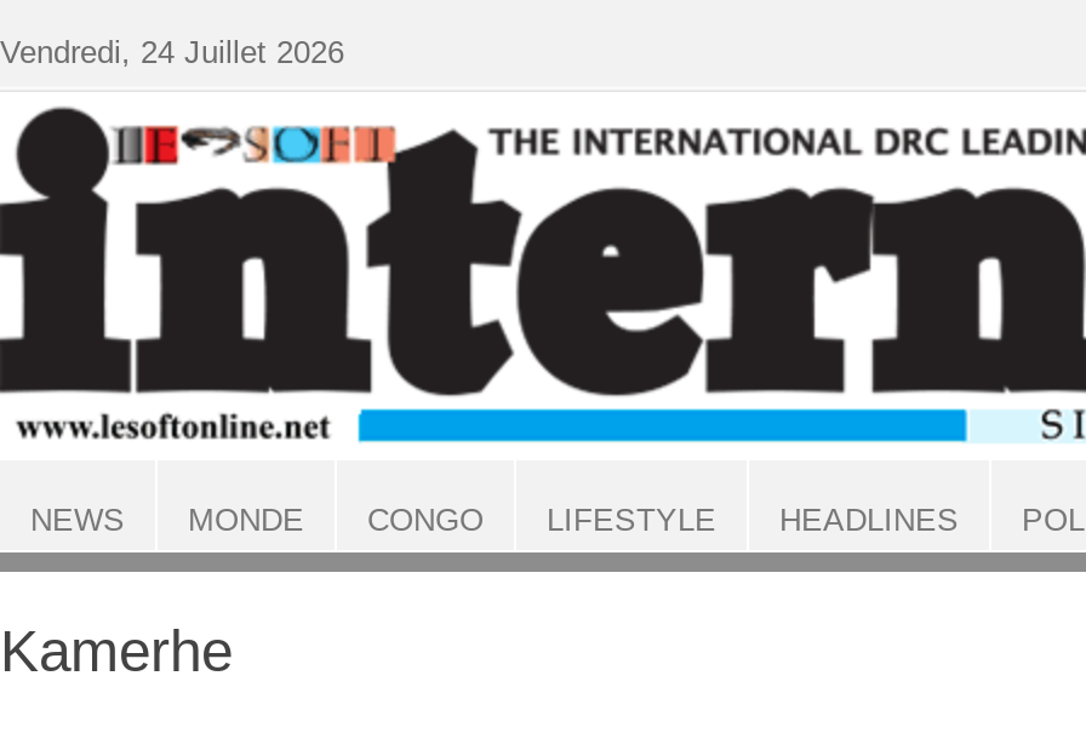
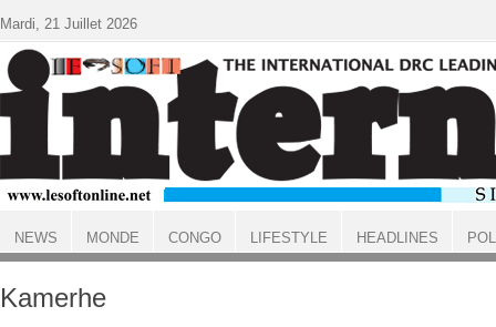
- Vendredi, 24 Juillet 2026
+ Mardi, 21 Juillet 2026
